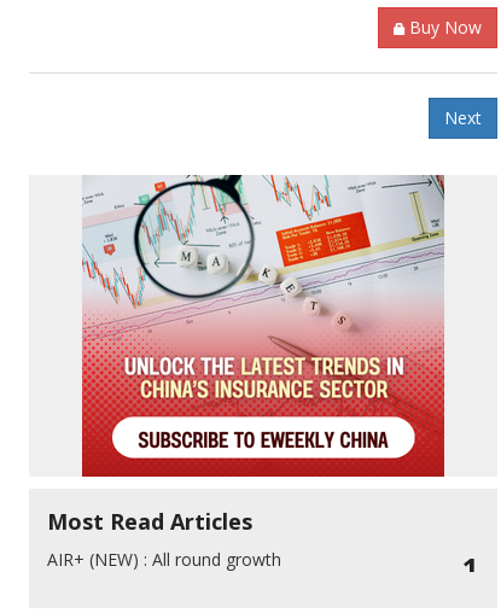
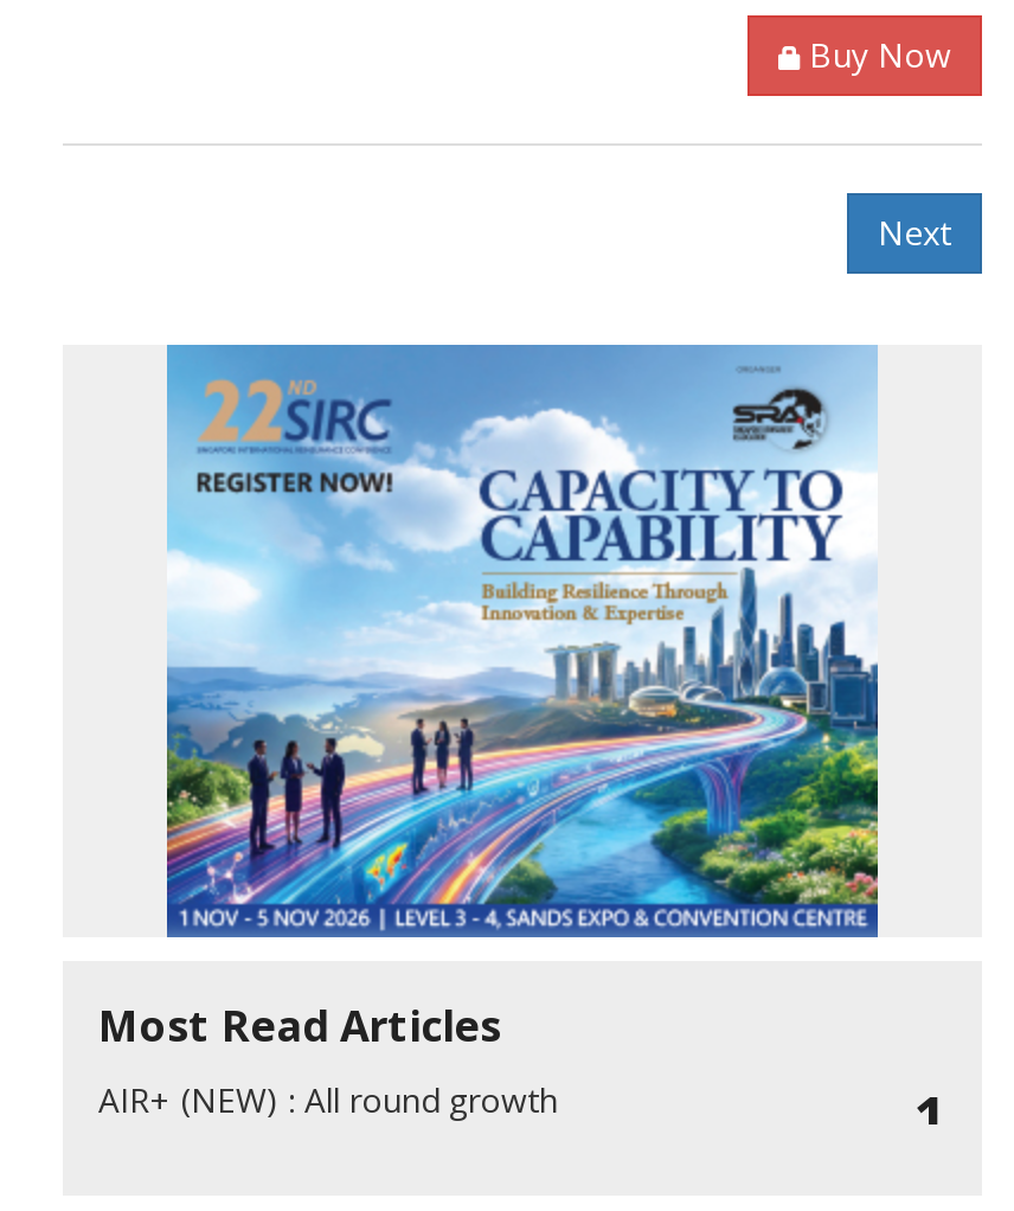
- [image]
+ [image]
